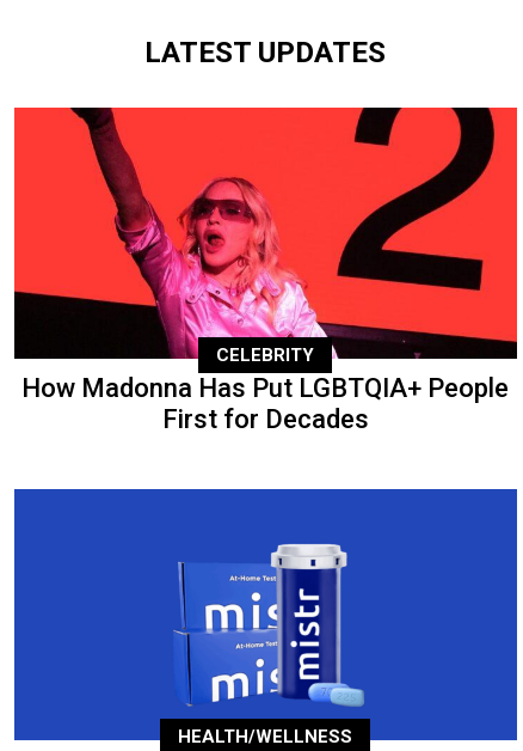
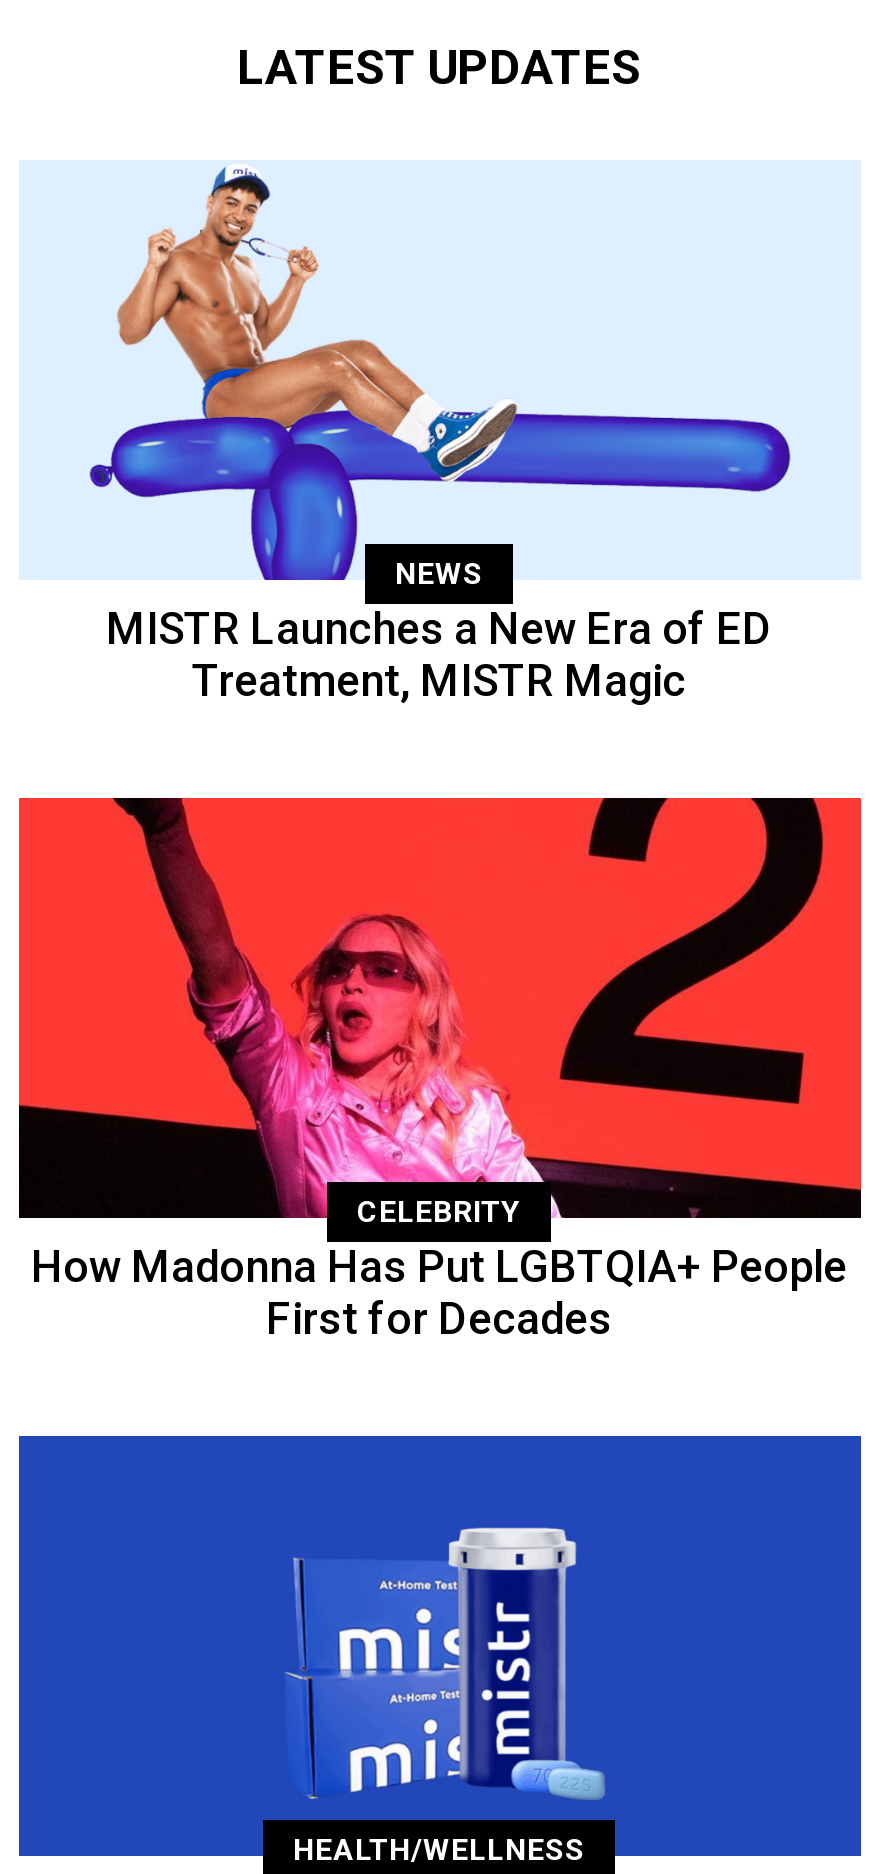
+ [image]
+ NEWS
+ MISTR Launches a New Era of ED
+ Treatment, MISTR Magic
